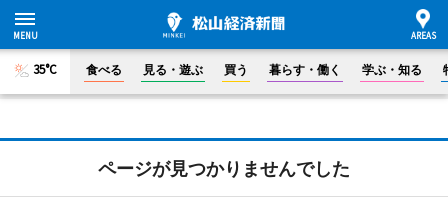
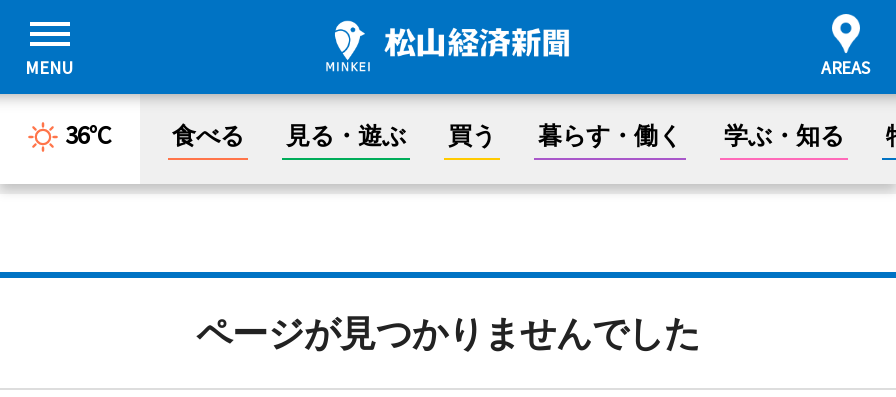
- 35°C
+ 36°C
